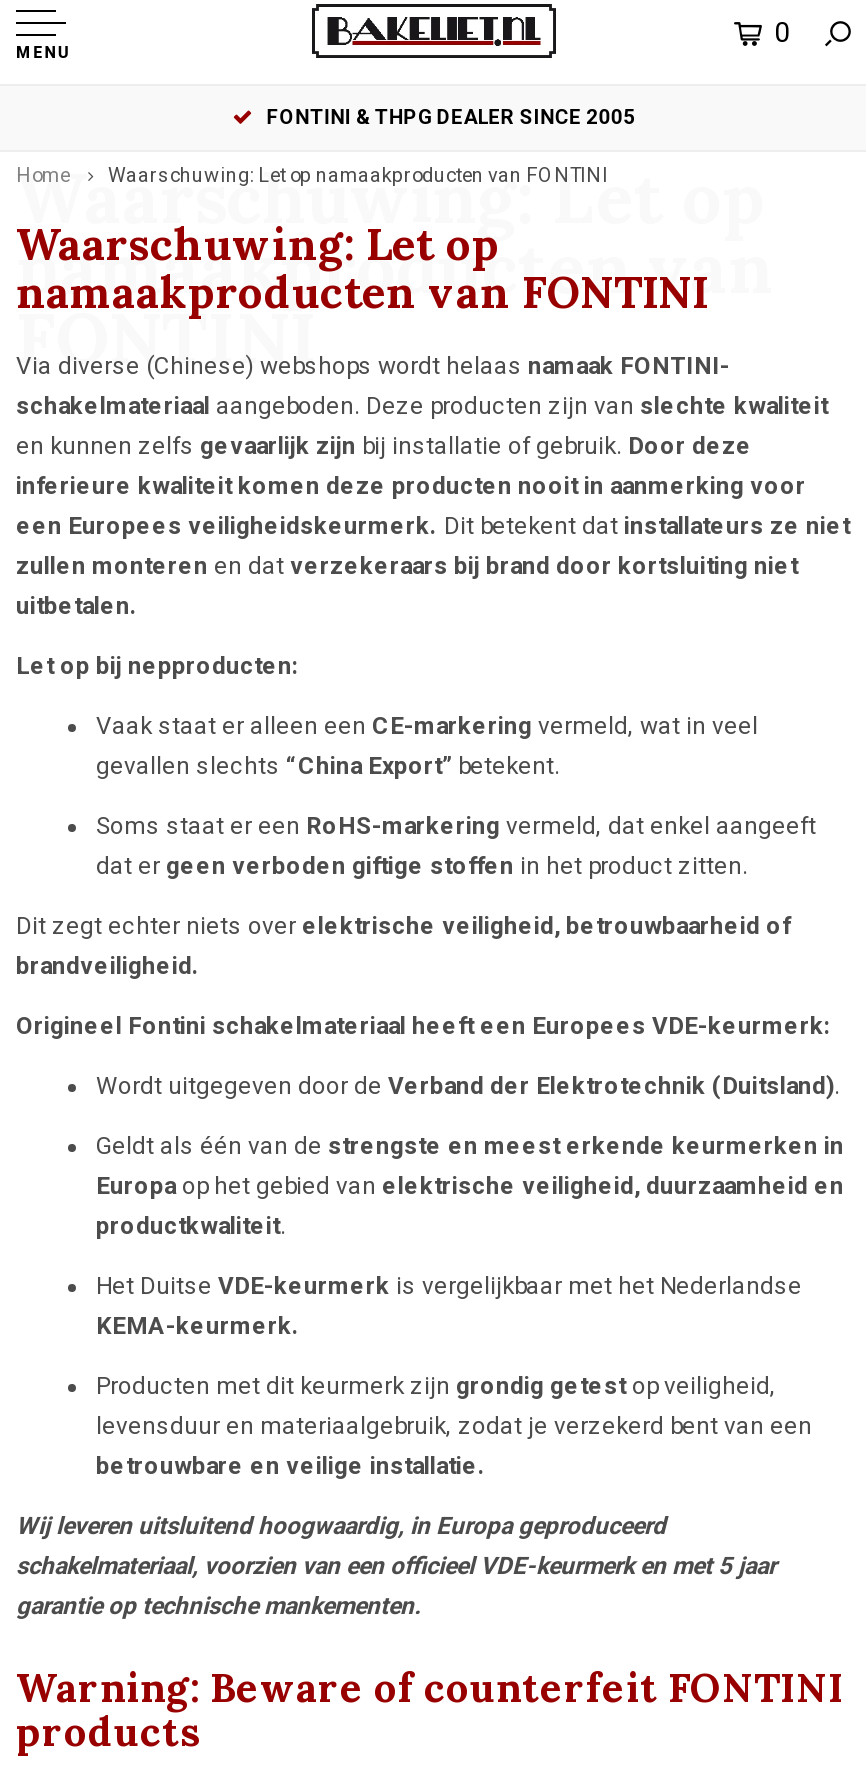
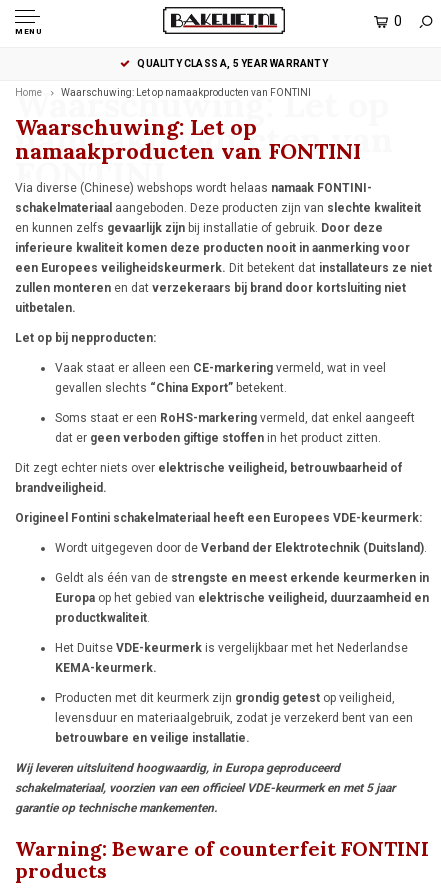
- FONTINI & THPG DEALER SINCE 2005
+ QUALITY CLASS A, 5 YEAR WARRANTY
